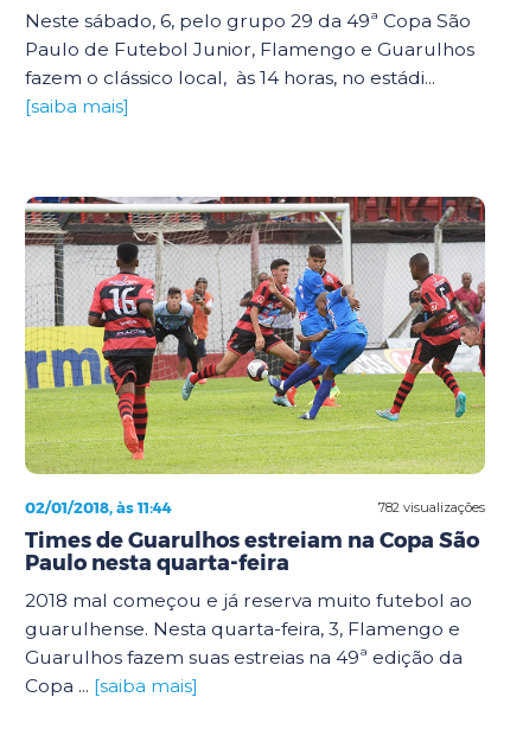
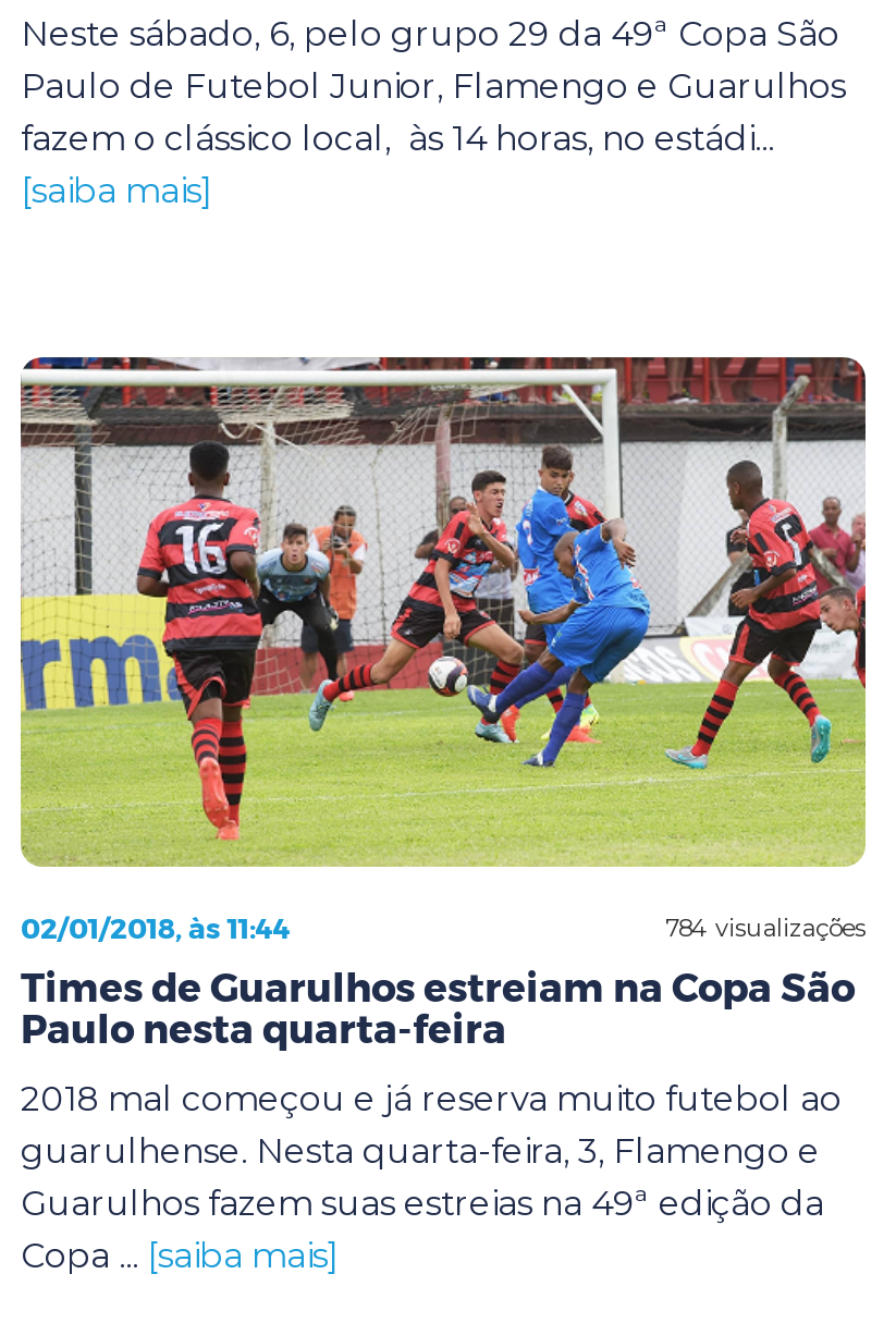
- 782 visualizações
+ 784 visualizações
